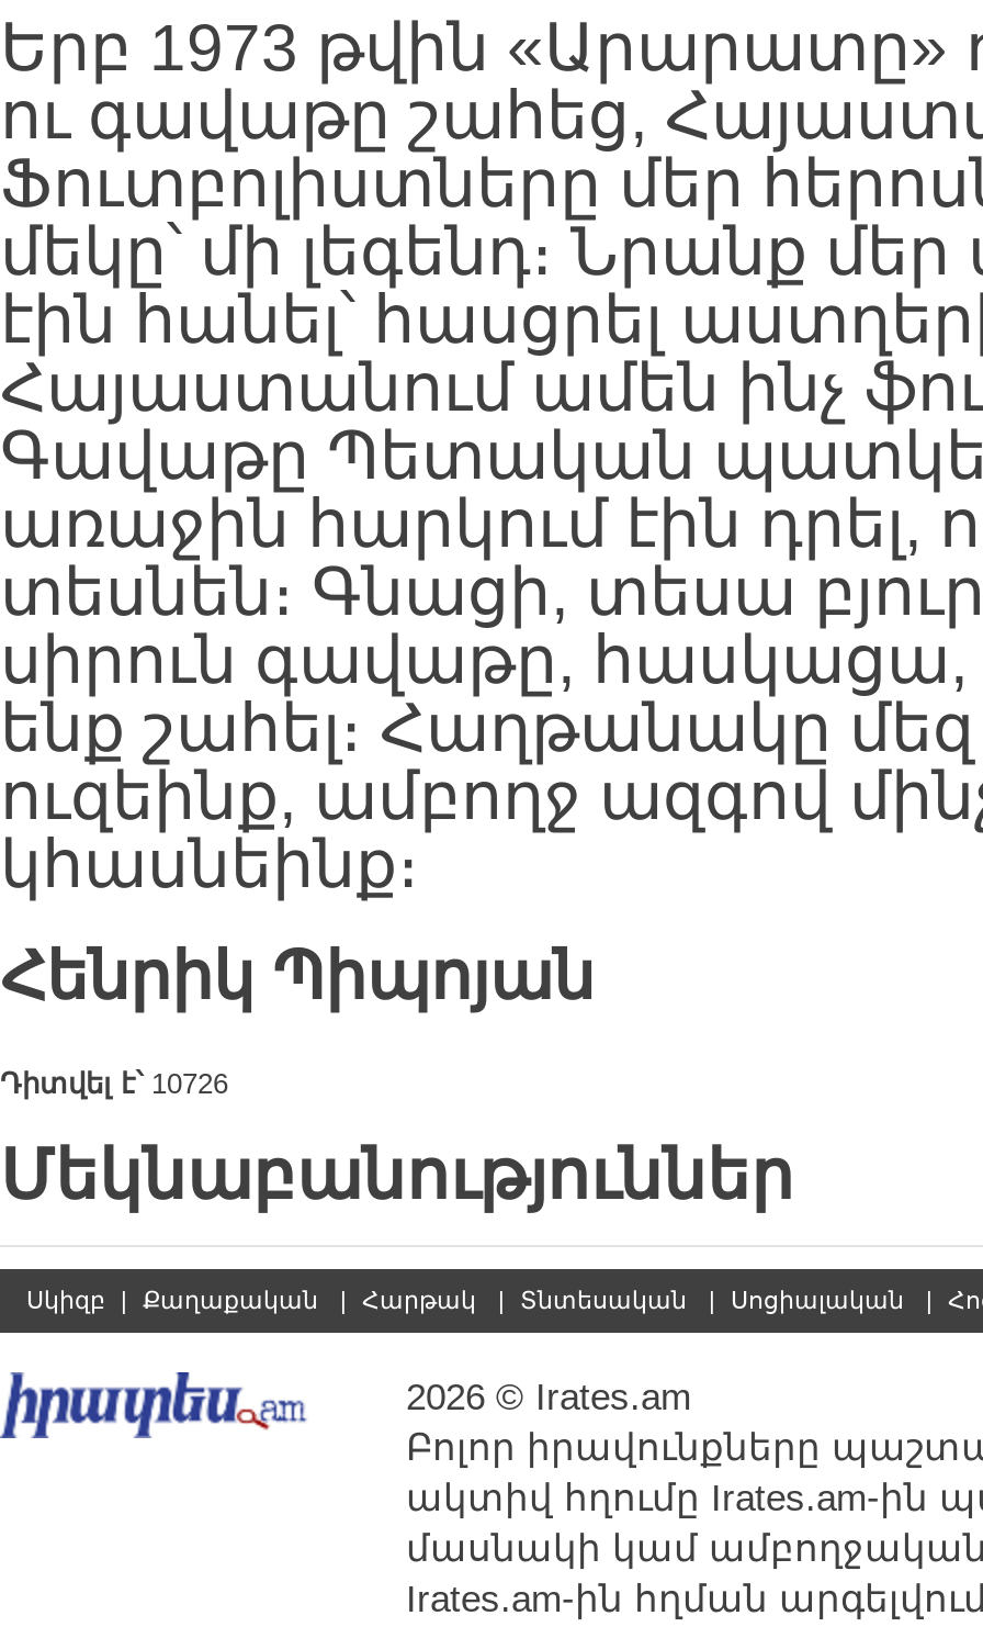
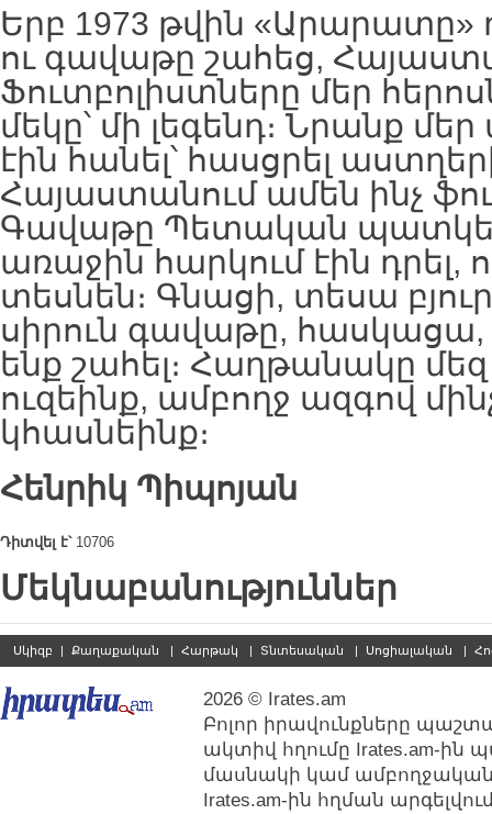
- Դիտվել է՝ 10726
+ Դիտվել է՝ 10706
